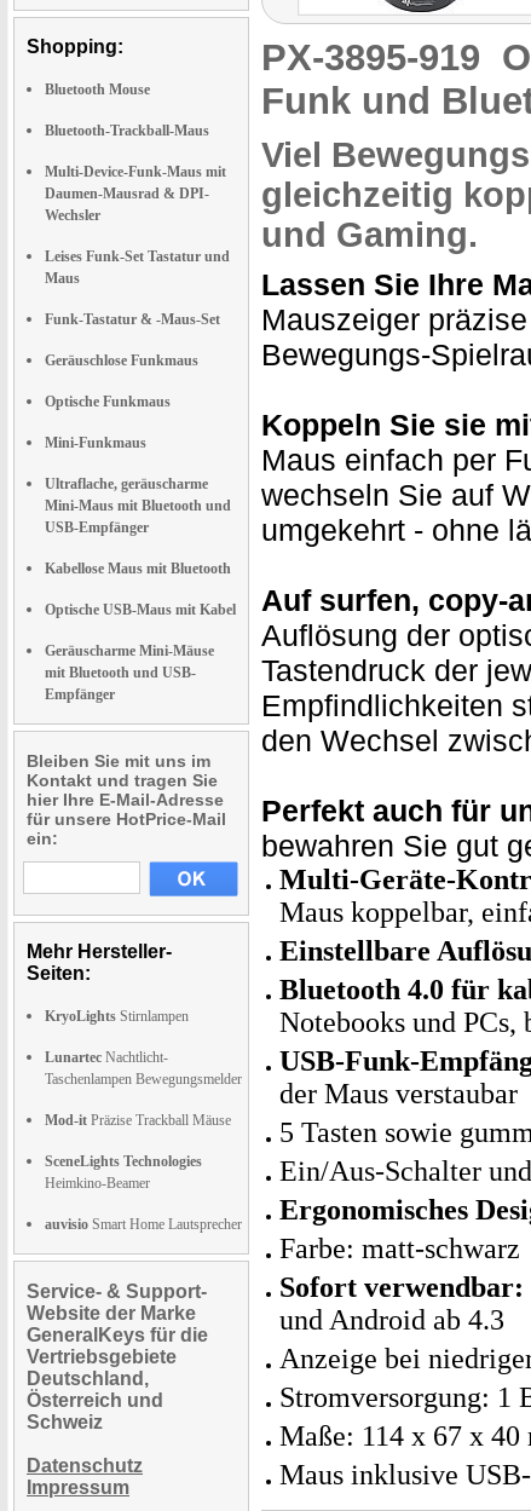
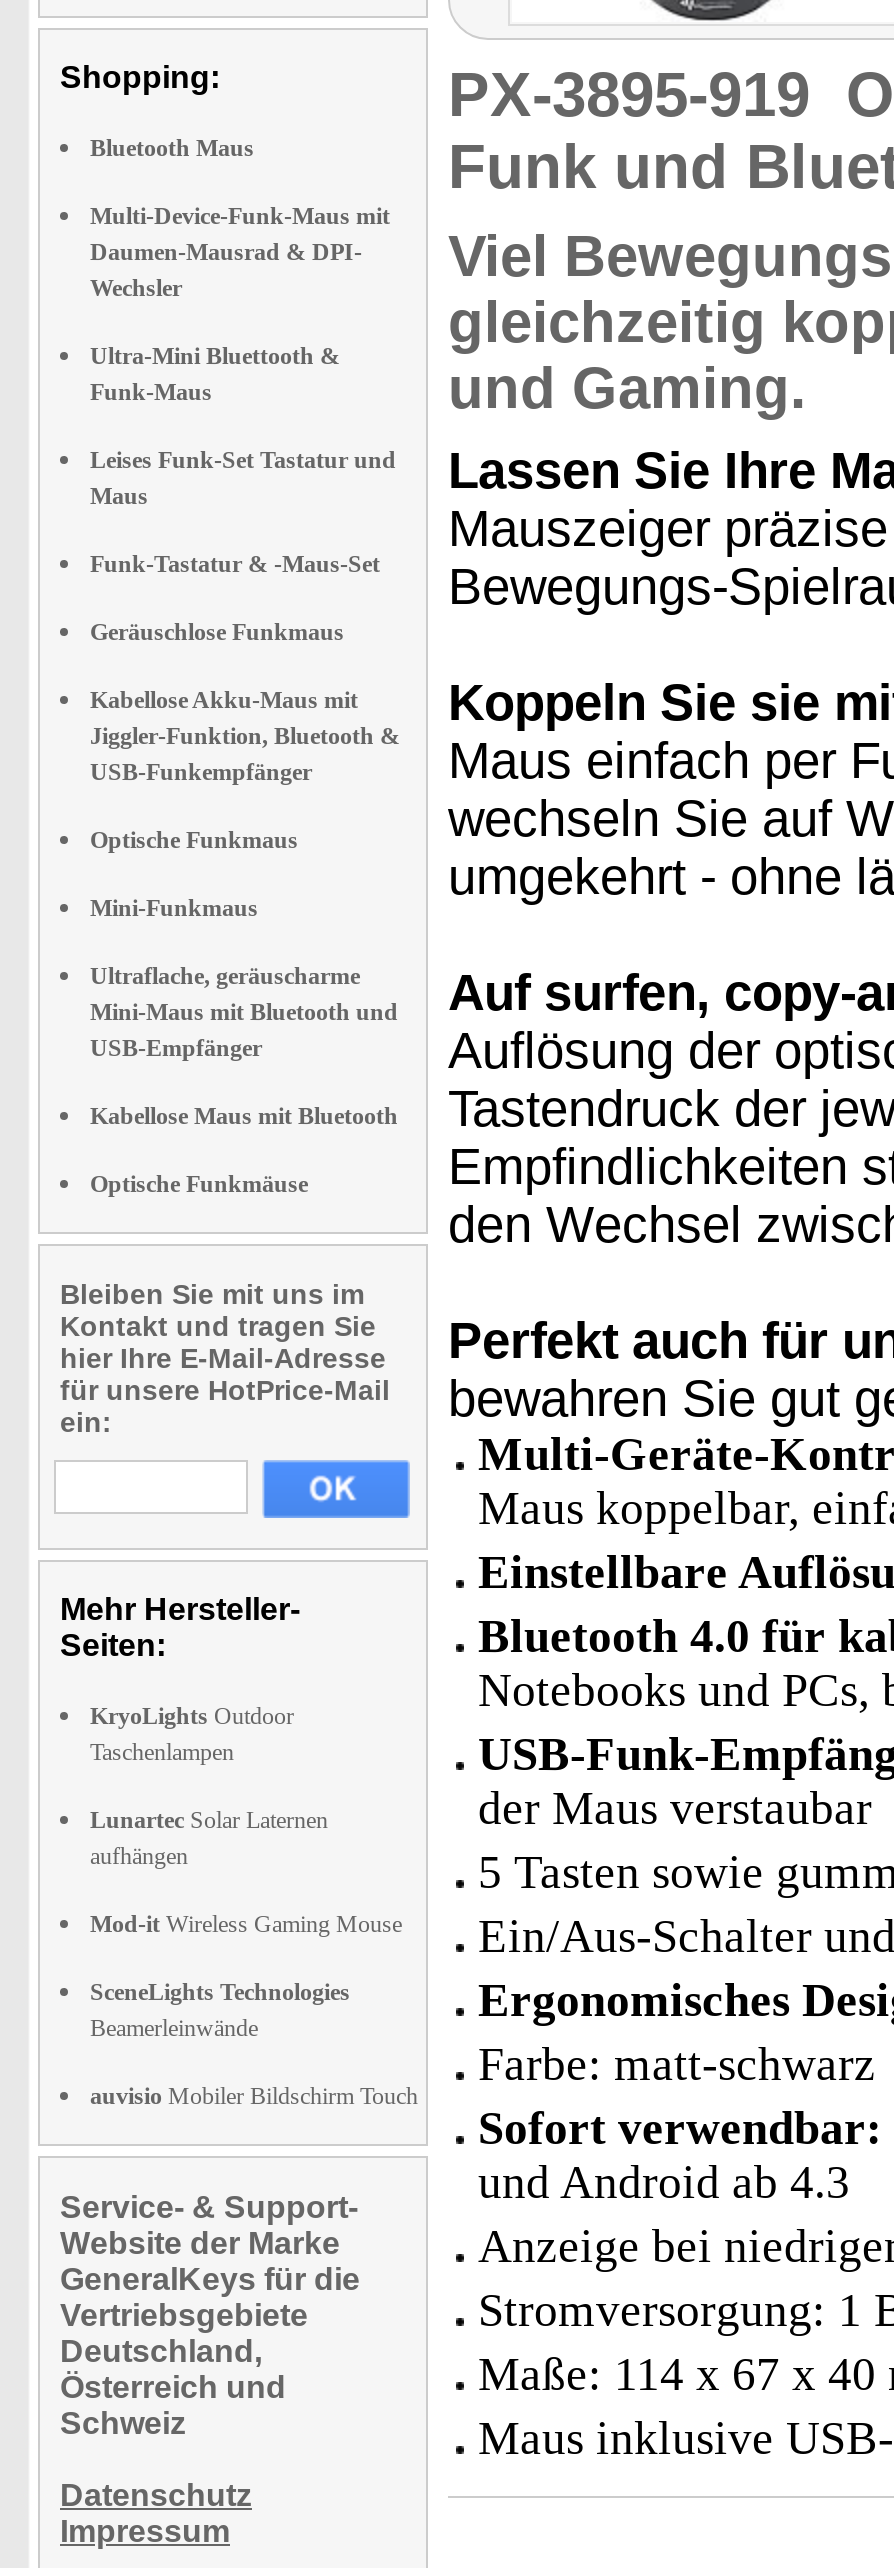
- Bluetooth Mouse
- Bluetooth-Trackball-Maus
+ Bluetooth Maus

moved up: Multi-Device-Funk-Maus mit | Daumen-Mausrad & DPI- | Wechsler

+ Ultra-Mini Bluettooth &
+ Funk-Maus

moved down: Optische Funkmaus | Mini-Funkmaus | Ultraflache, geräuscharme | Mini-Maus mit Bluetooth und | USB-Empfänger | Kabellose Maus mit Bluetooth

+ Kabellose Akku-Maus mit
+ Jiggler-Funktion, Bluetooth &
+ USB-Funkempfänger

- Optische USB-Maus mit Kabel
- Geräuscharme Mini-Mäuse
- mit Bluetooth und USB-
- Empfänger
+ Optische Funkmäuse

- KryoLights Stirnlampen
+ KryoLights Outdoor
+ Taschenlampen

- Lunartec Nachtlicht-
- Taschenlampen Bewegungsmelder
+ Lunartec Solar Laternen
+ aufhängen

- Mod-it Präzise Trackball Mäuse
+ Mod-it Wireless Gaming Mouse

- Heimkino-Beamer
+ Beamerleinwände

- auvisio Smart Home Lautsprecher
+ auvisio Mobiler Bildschirm Touch
